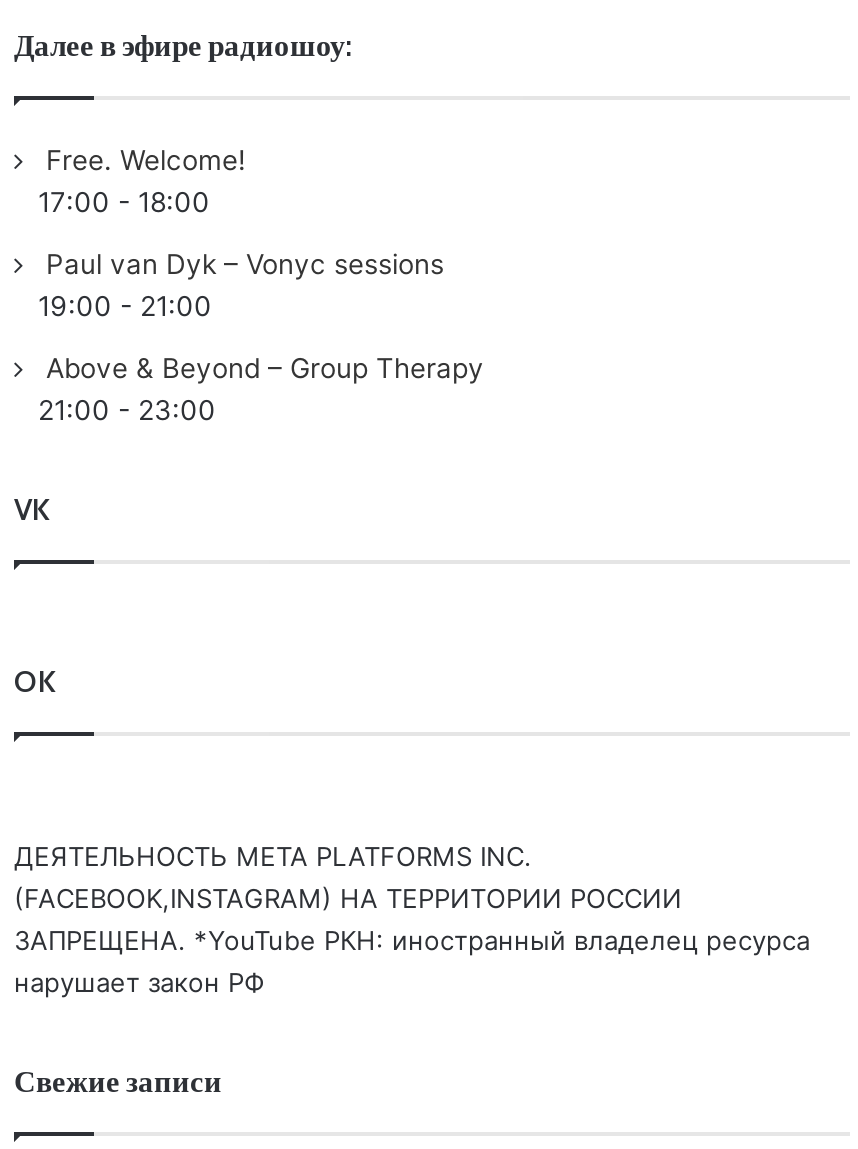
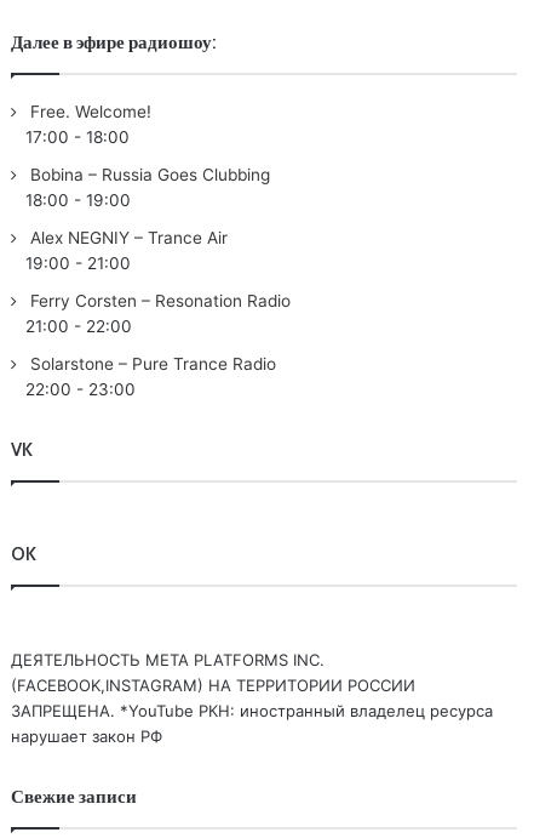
- Paul van Dyk – Vonyc sessions
+ Bobina – Russia Goes Clubbing
+ 18:00 - 19:00
+ Alex NEGNIY – Trance Air

- Above & Beyond – Group Therapy
- 21:00 - 23:00
+ Ferry Corsten – Resonation Radio
+ 21:00 - 22:00
+ Solarstone – Pure Trance Radio
+ 22:00 - 23:00
